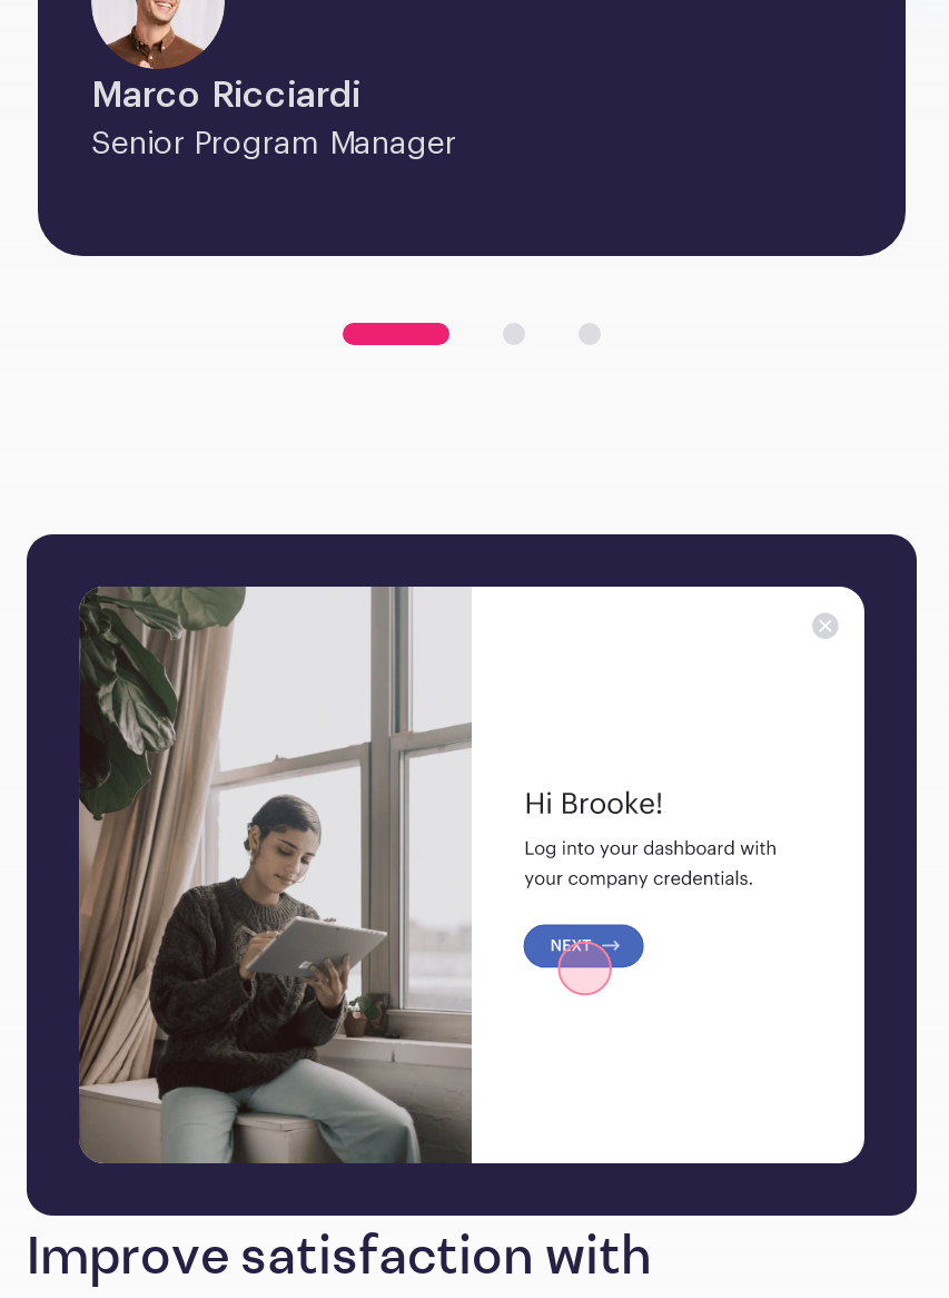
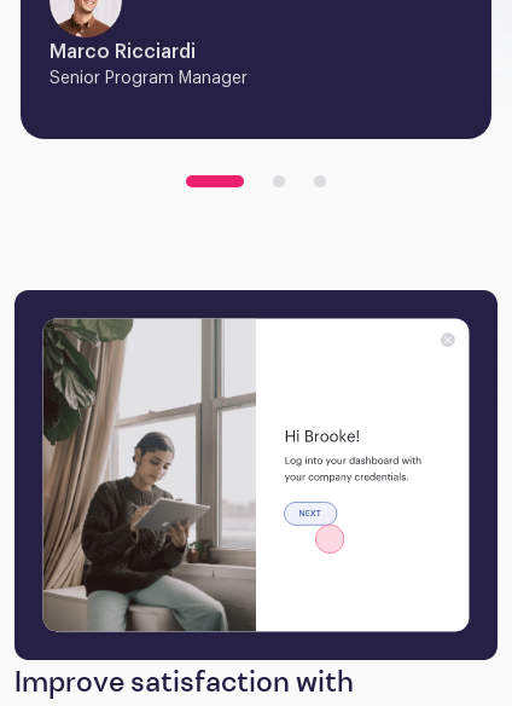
- [image]
+ [image]
